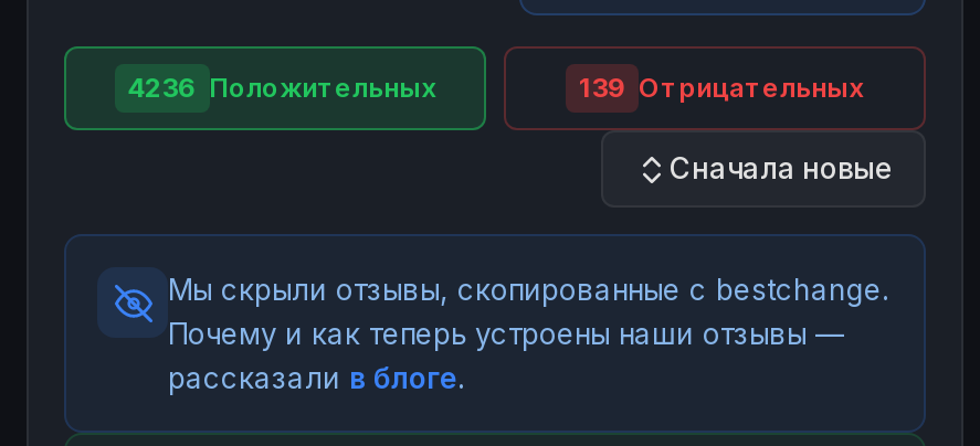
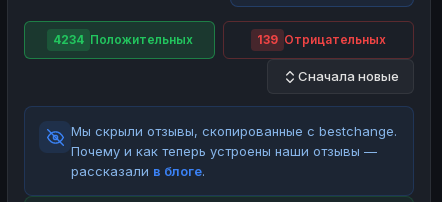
- 4236 Положительных
+ 4234 Положительных
